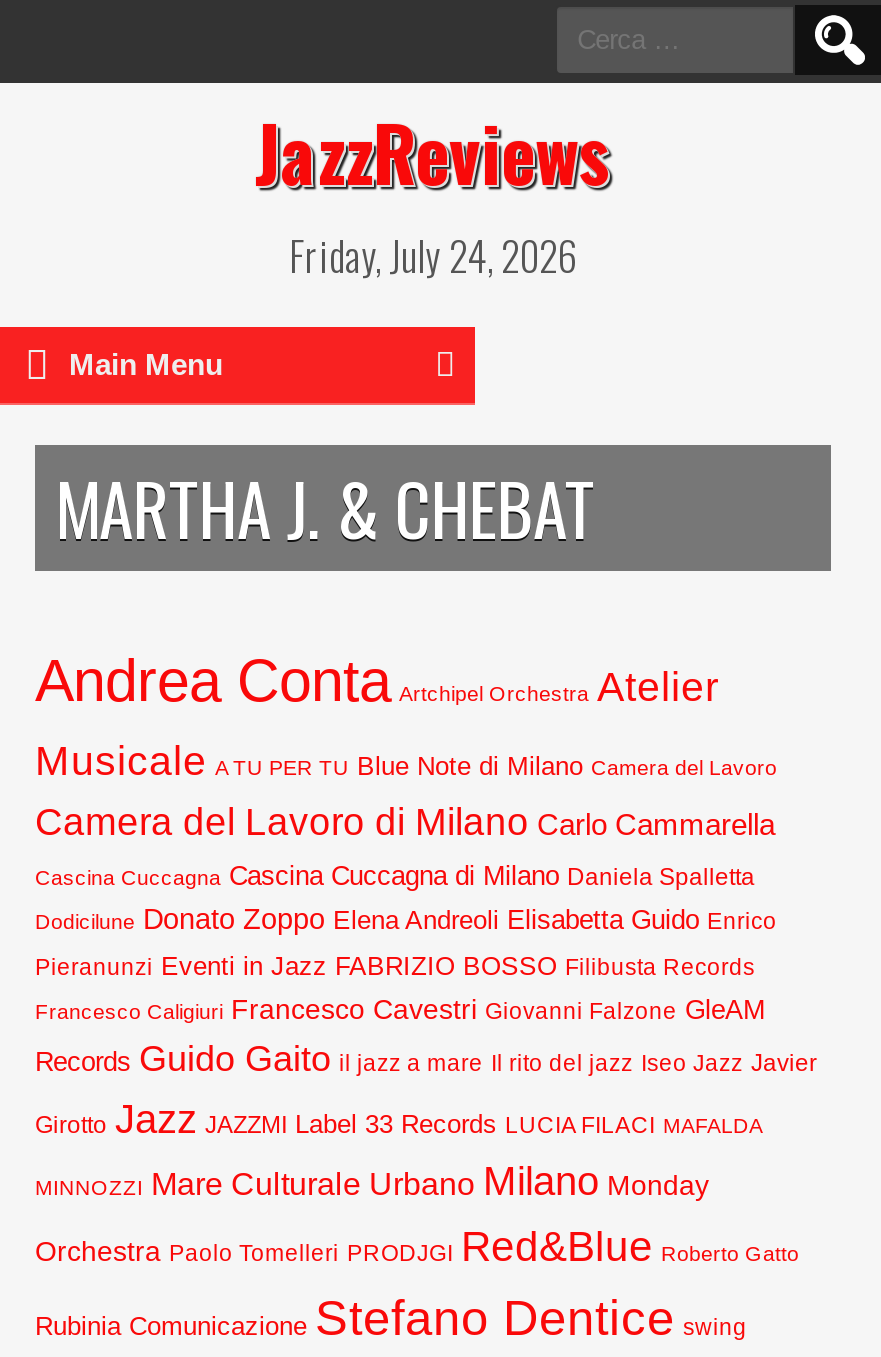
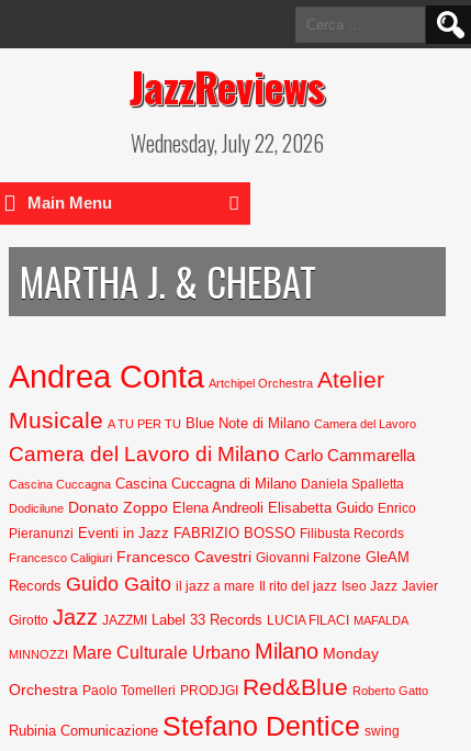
- Friday, July 24, 2026
+ Wednesday, July 22, 2026
